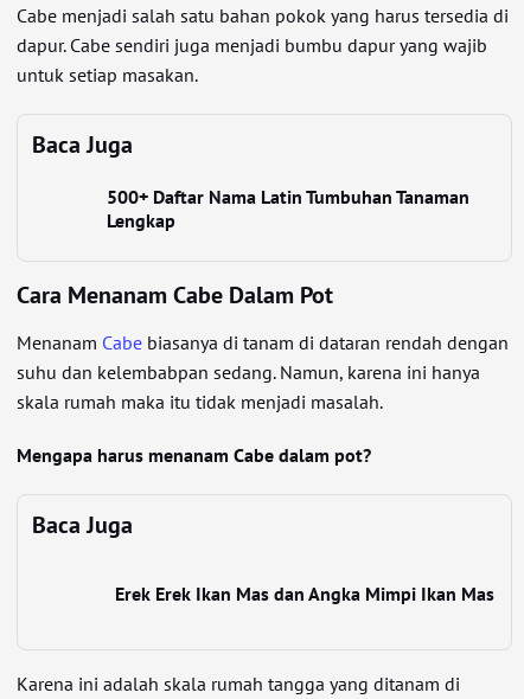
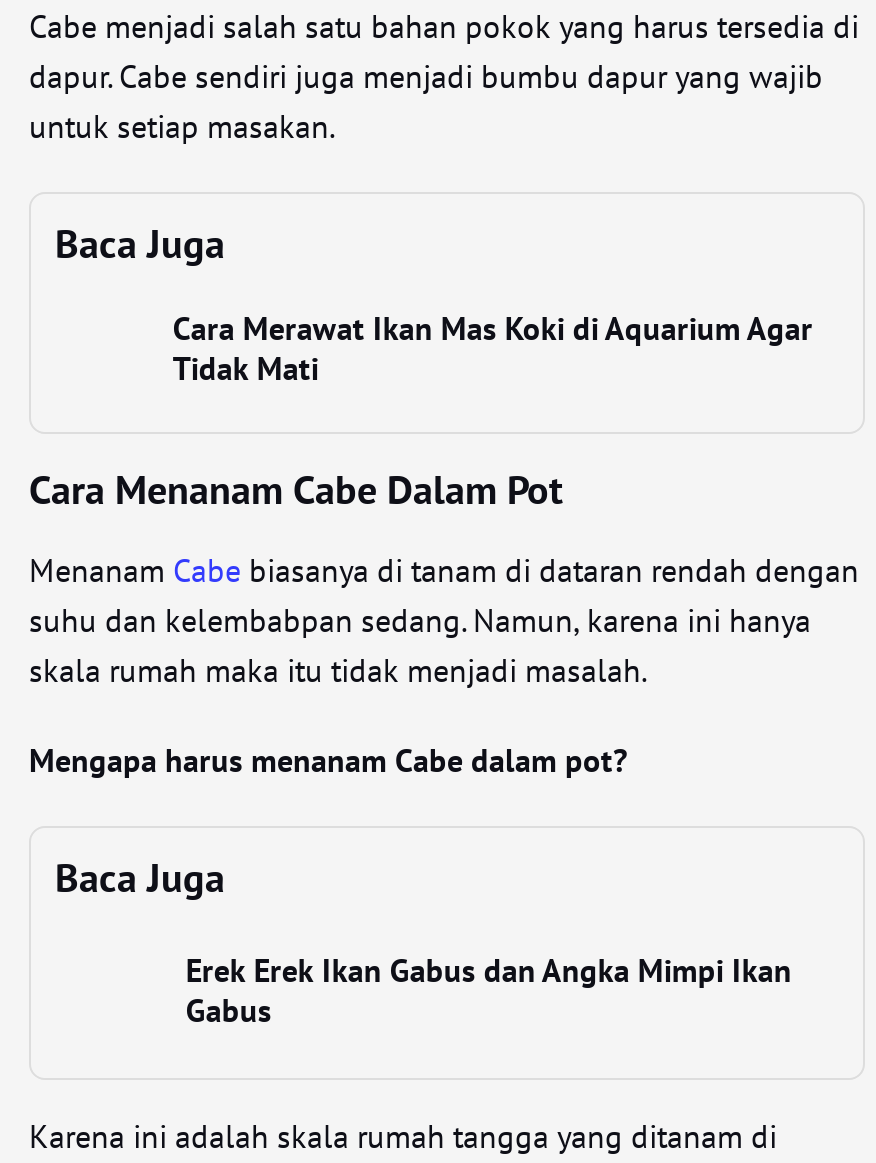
- 500+ Daftar Nama Latin Tumbuhan Tanaman
- Lengkap
+ Cara Merawat Ikan Mas Koki di Aquarium Agar
+ Tidak Mati

- Erek Erek Ikan Mas dan Angka Mimpi Ikan Mas
+ Erek Erek Ikan Gabus dan Angka Mimpi Ikan
+ Gabus
